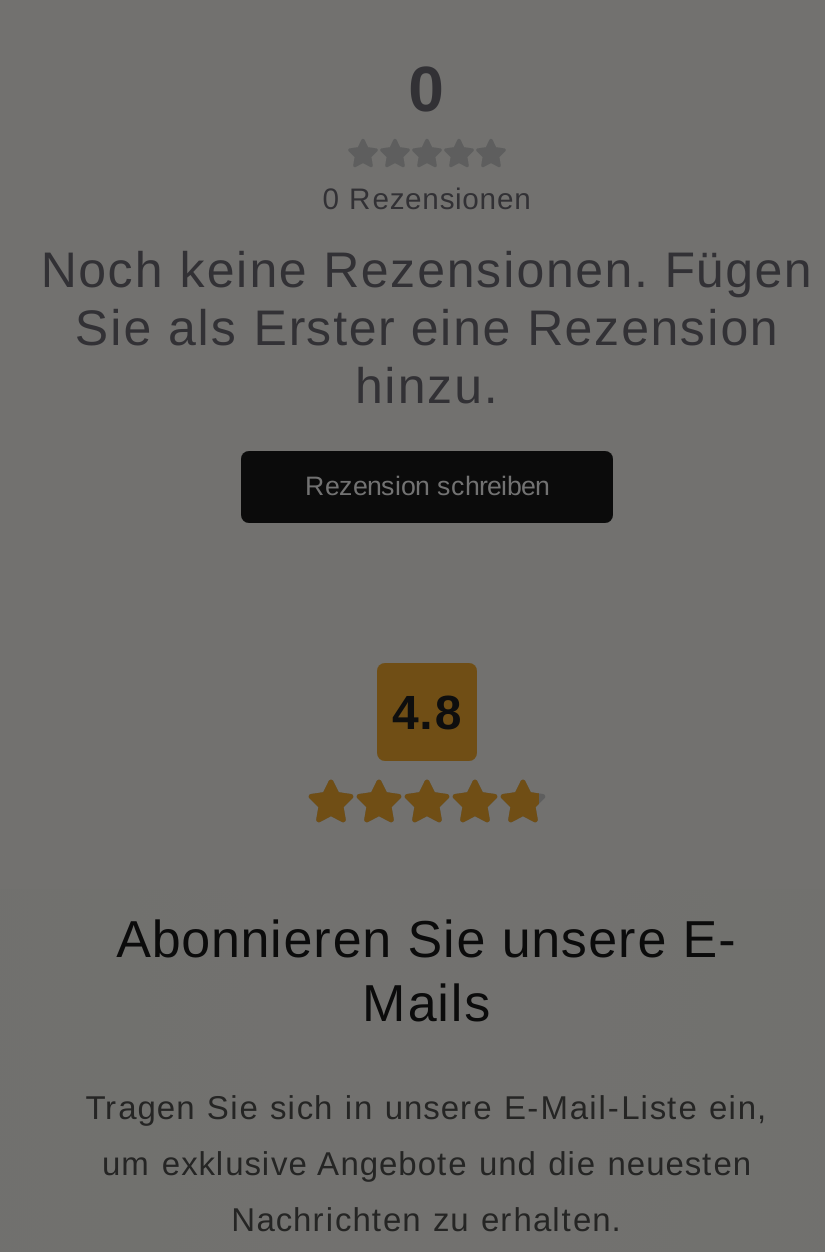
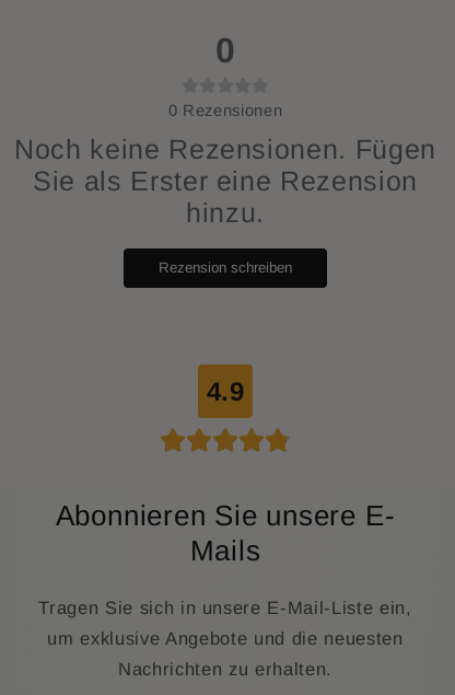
- 4.8
+ 4.9
